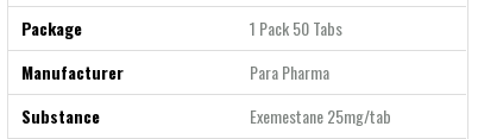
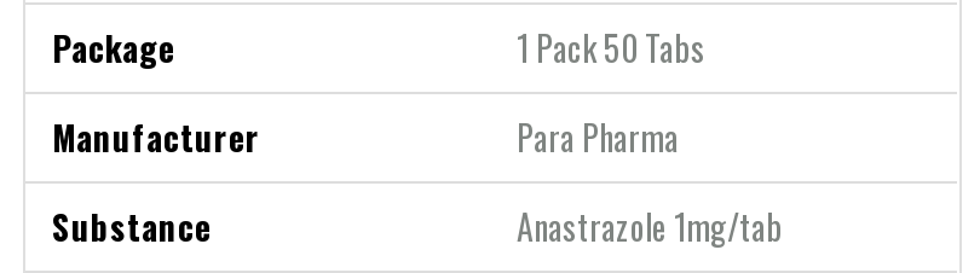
- Exemestane 25mg/tab
+ Anastrazole 1mg/tab
